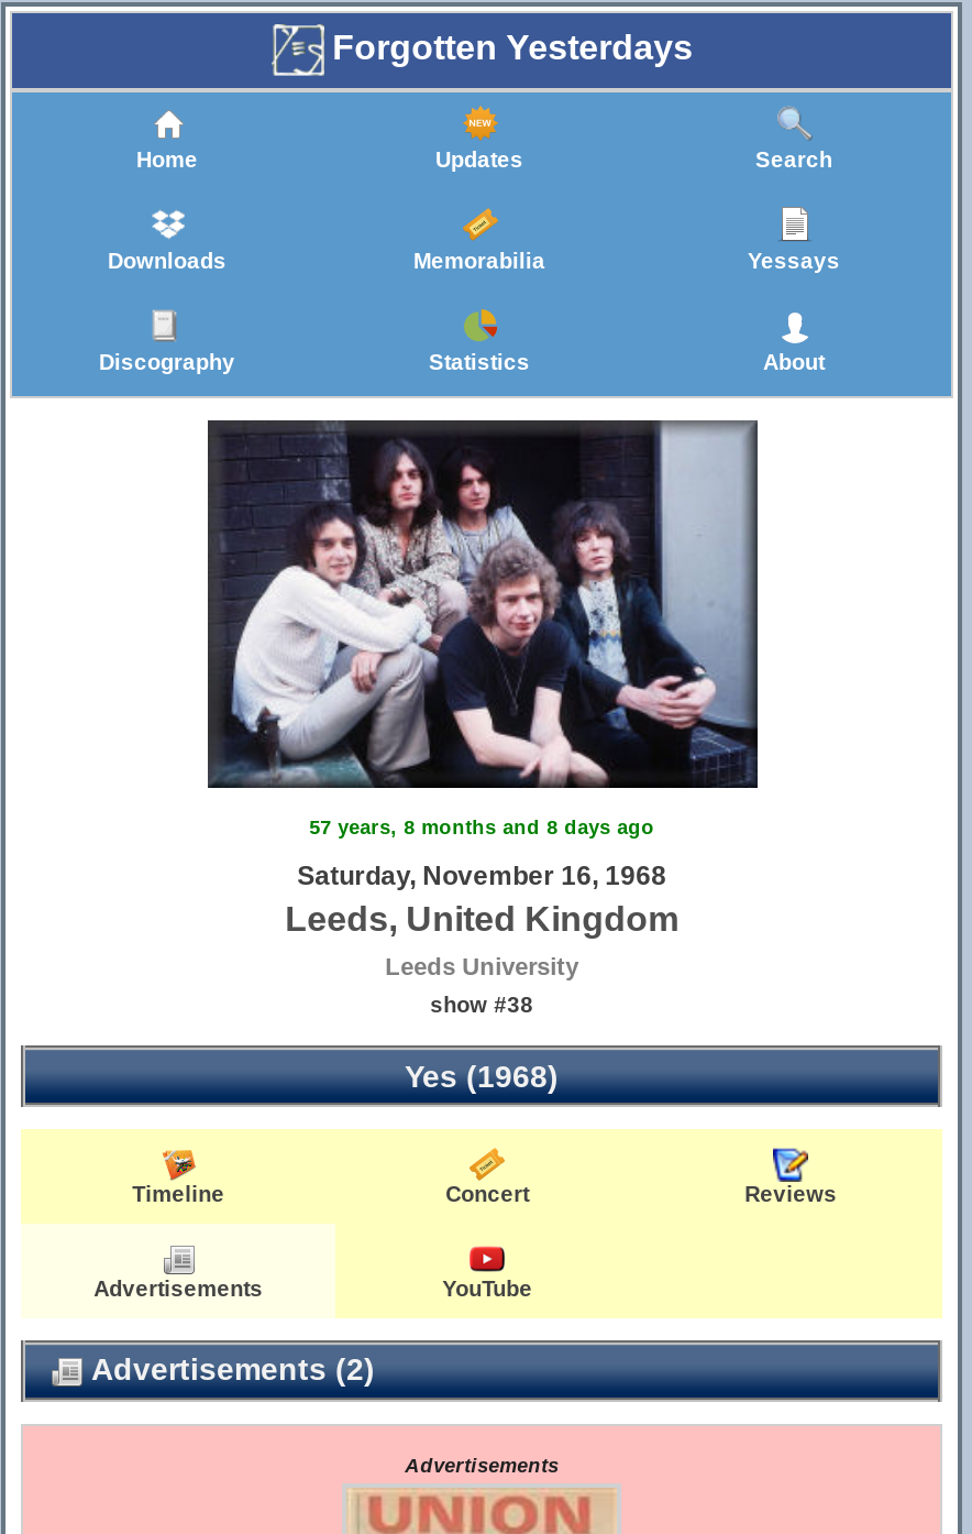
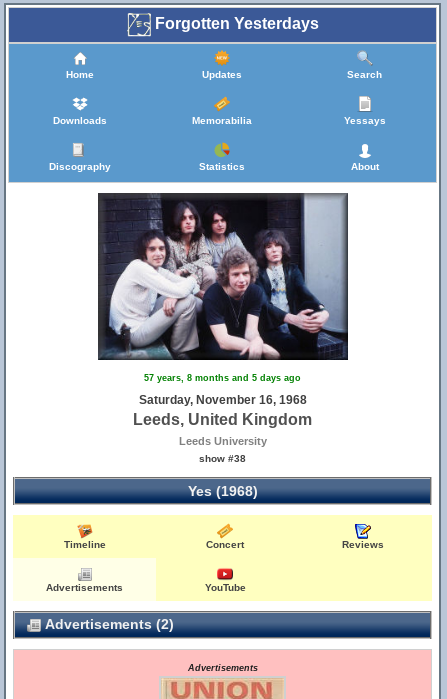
- 57 years, 8 months and 8 days ago
+ 57 years, 8 months and 5 days ago
